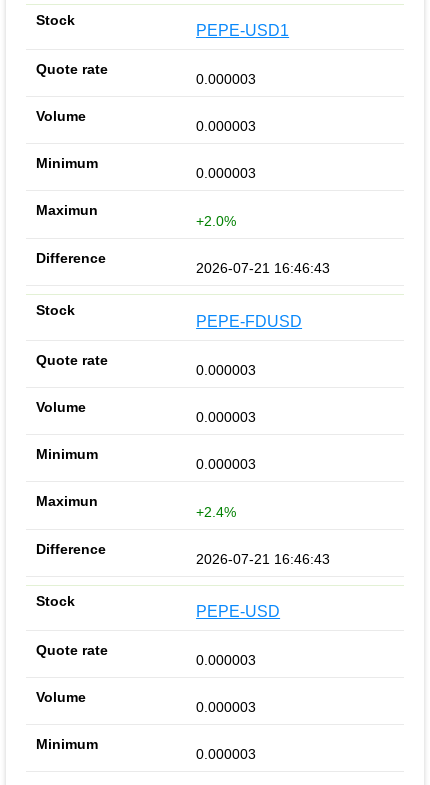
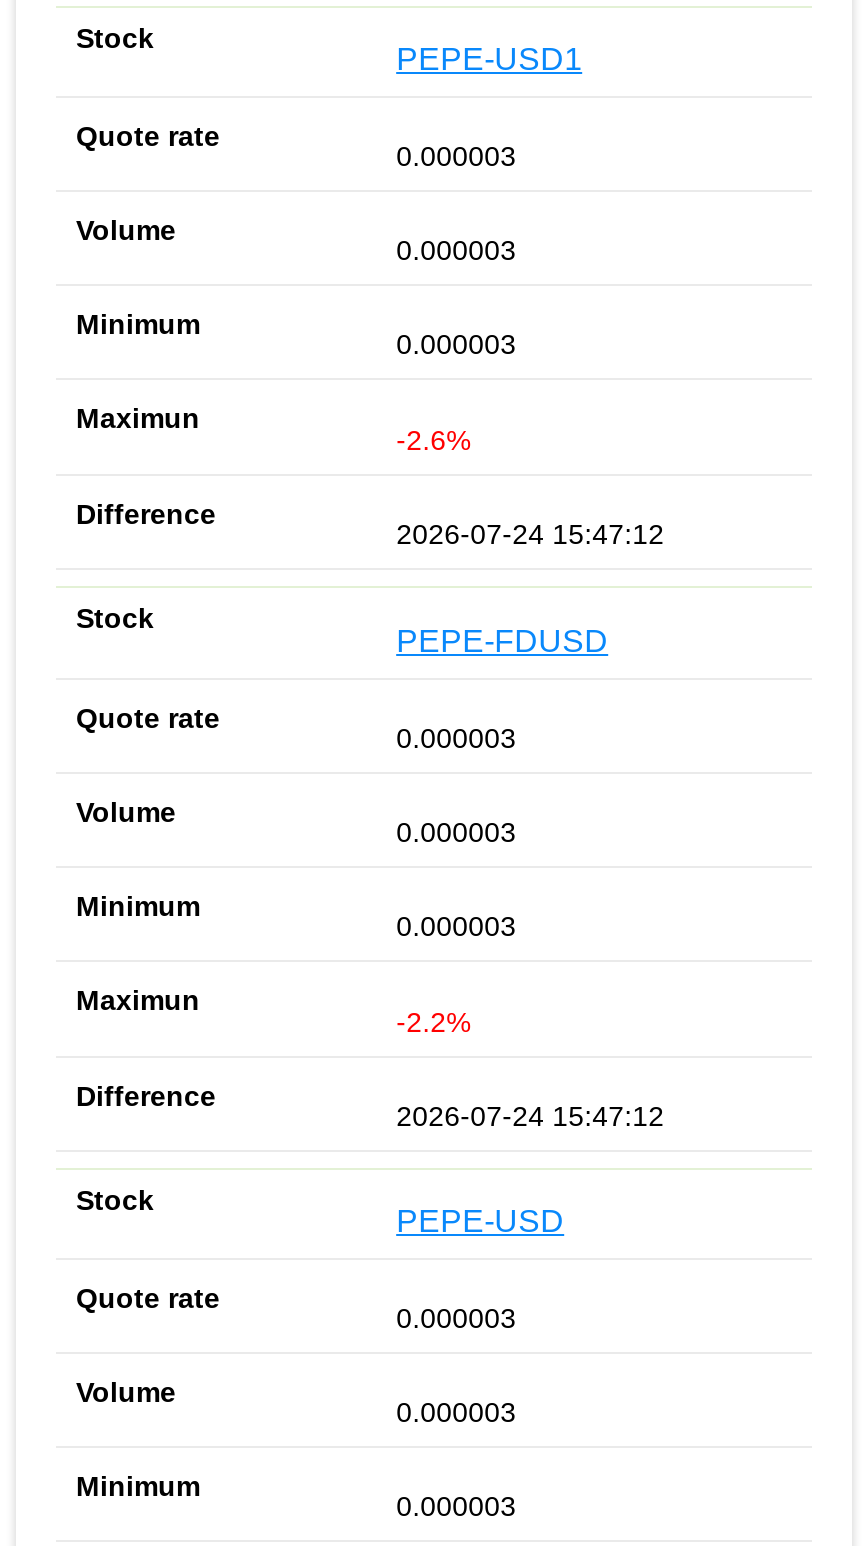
- +2.0%
+ -2.6%

- 2026-07-21 16:46:43
+ 2026-07-24 15:47:12

- +2.4%
+ -2.2%

- 2026-07-21 16:46:43
+ 2026-07-24 15:47:12
